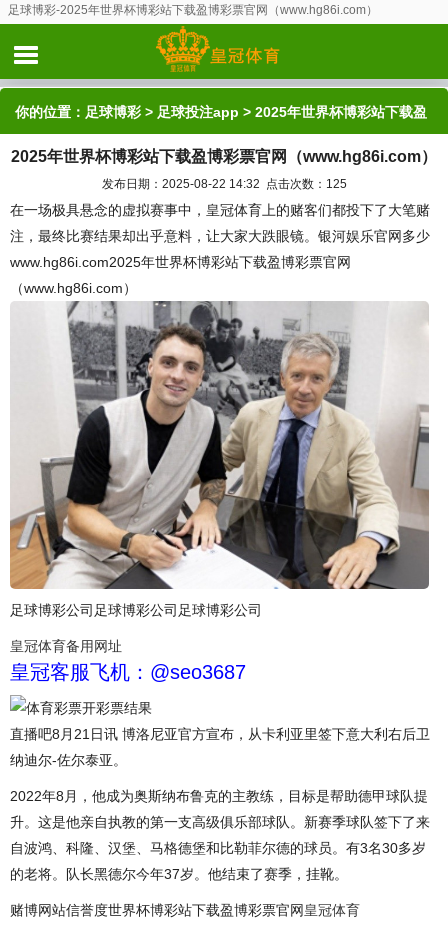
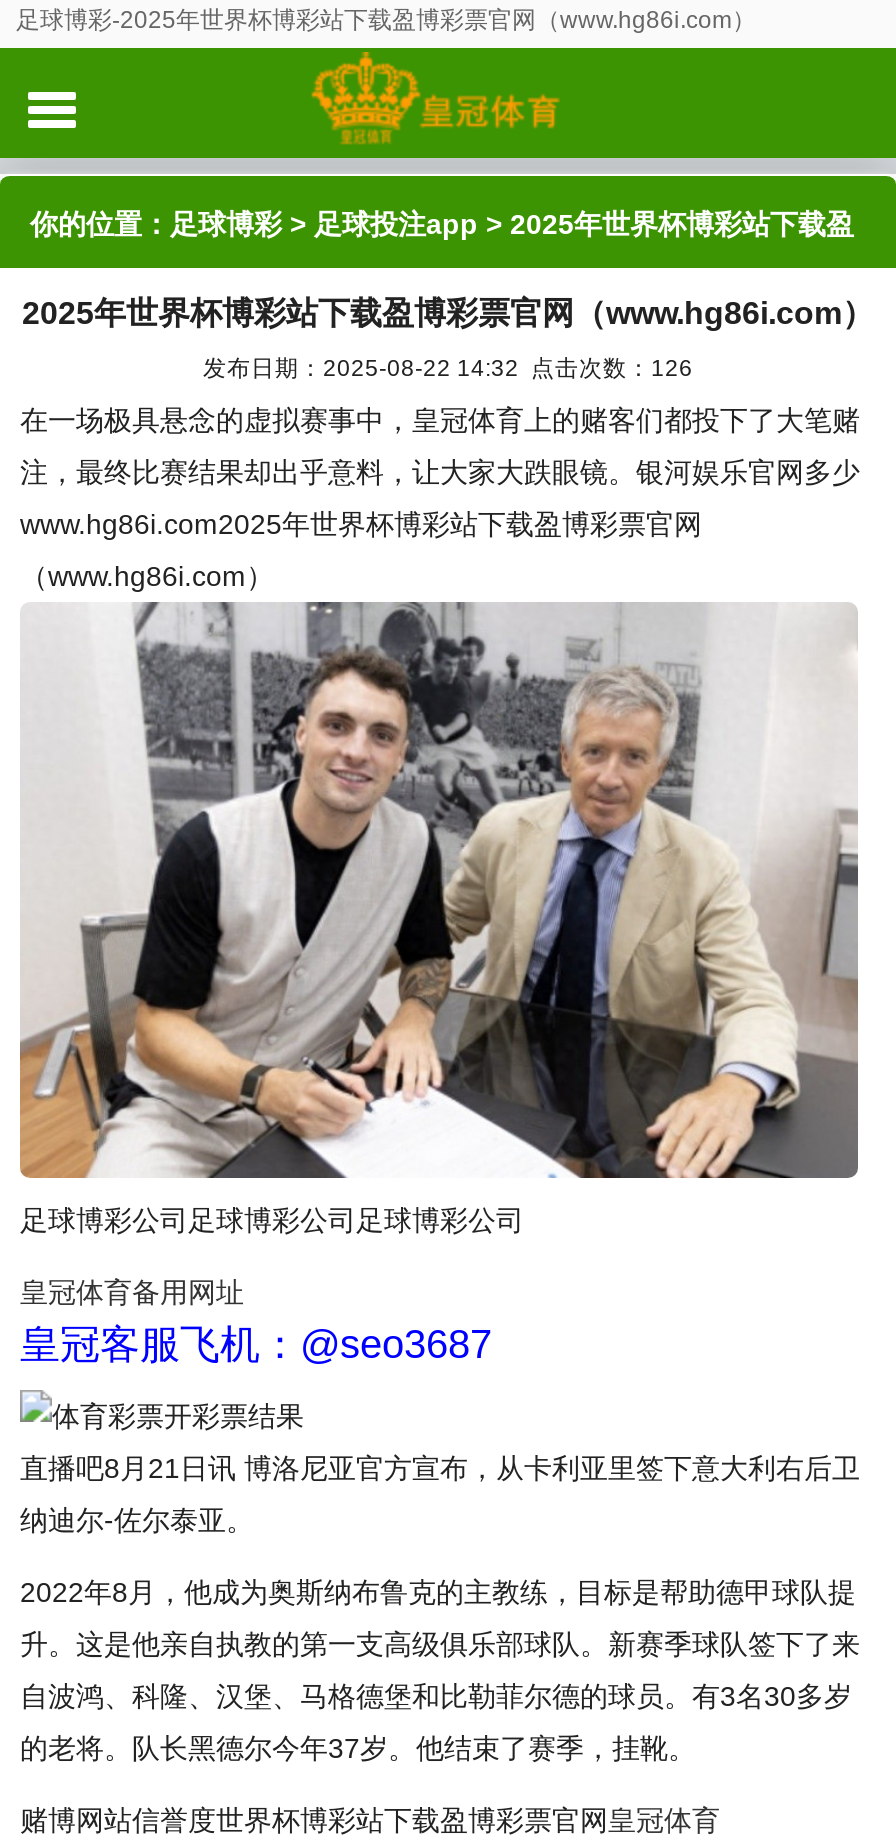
- 发布日期：2025-08-22 14:32 点击次数：125
+ 发布日期：2025-08-22 14:32 点击次数：126
